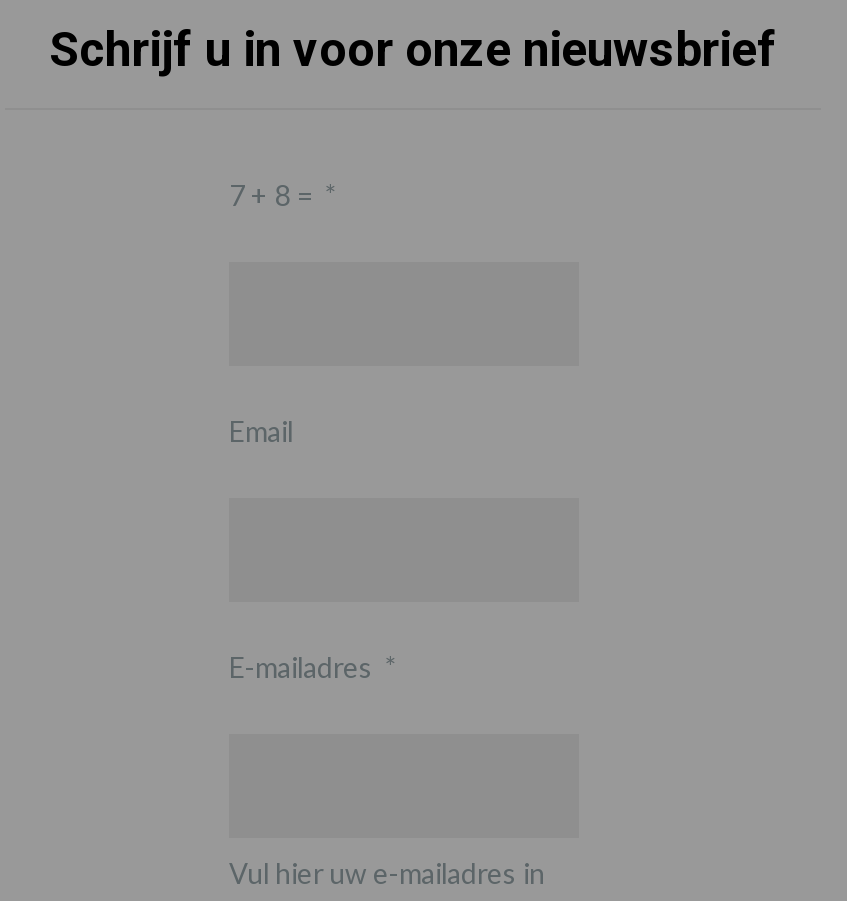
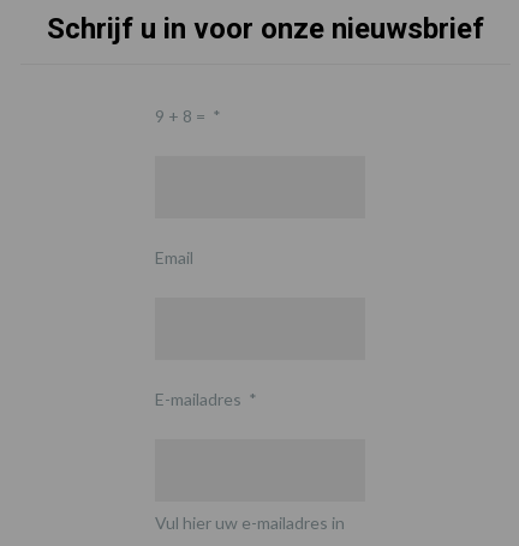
- 7 + 8 = *
+ 9 + 8 = *
